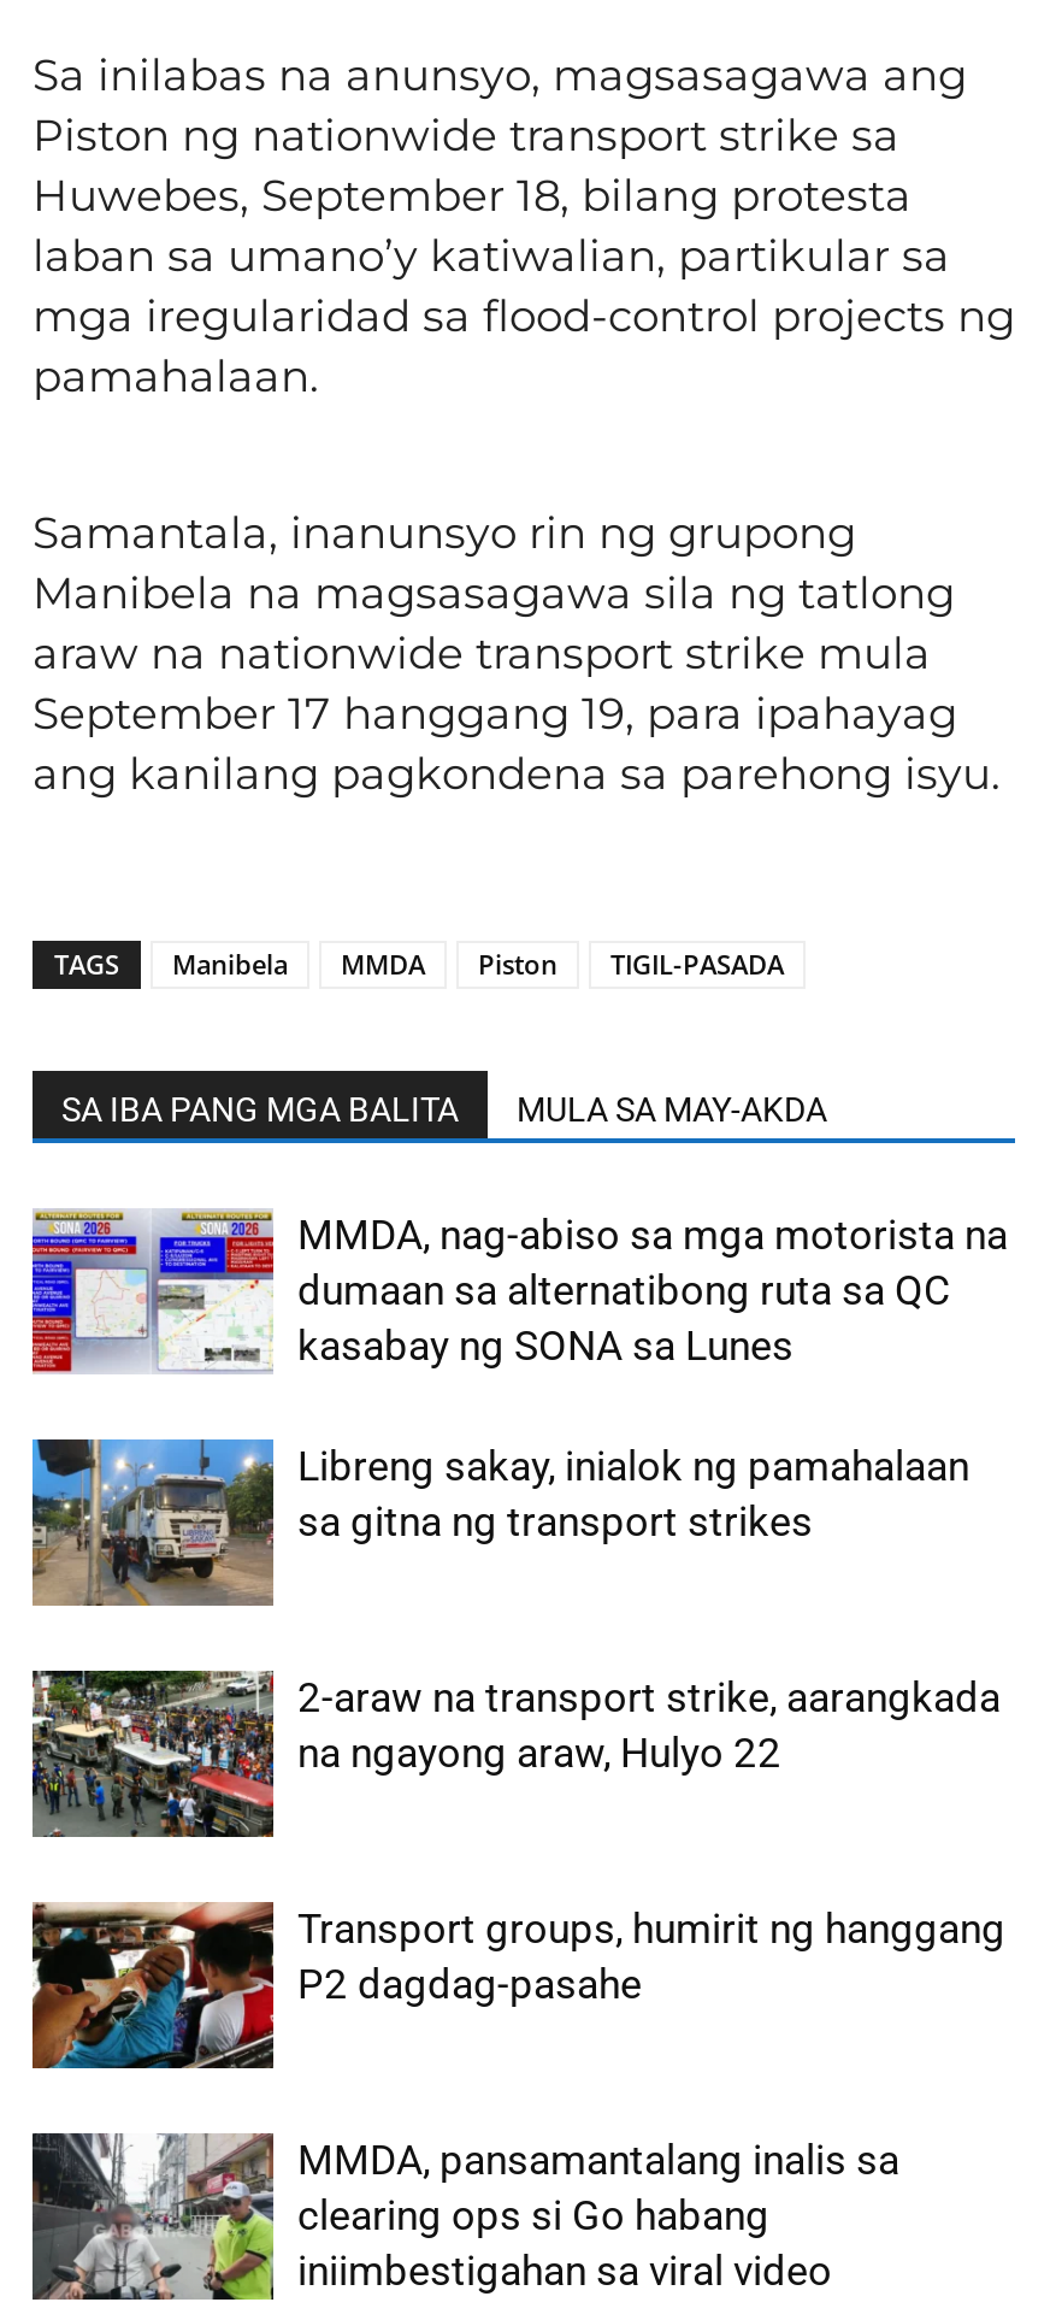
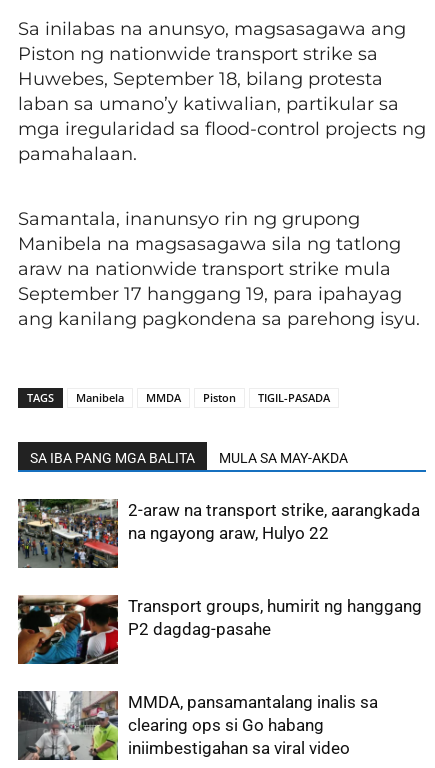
- [image]
- MMDA, nag-abiso sa mga motorista na
- dumaan sa alternatibong ruta sa QC
- kasabay ng SONA sa Lunes
- Libreng sakay, inialok ng pamahalaan
- sa gitna ng transport strikes

- [image]
